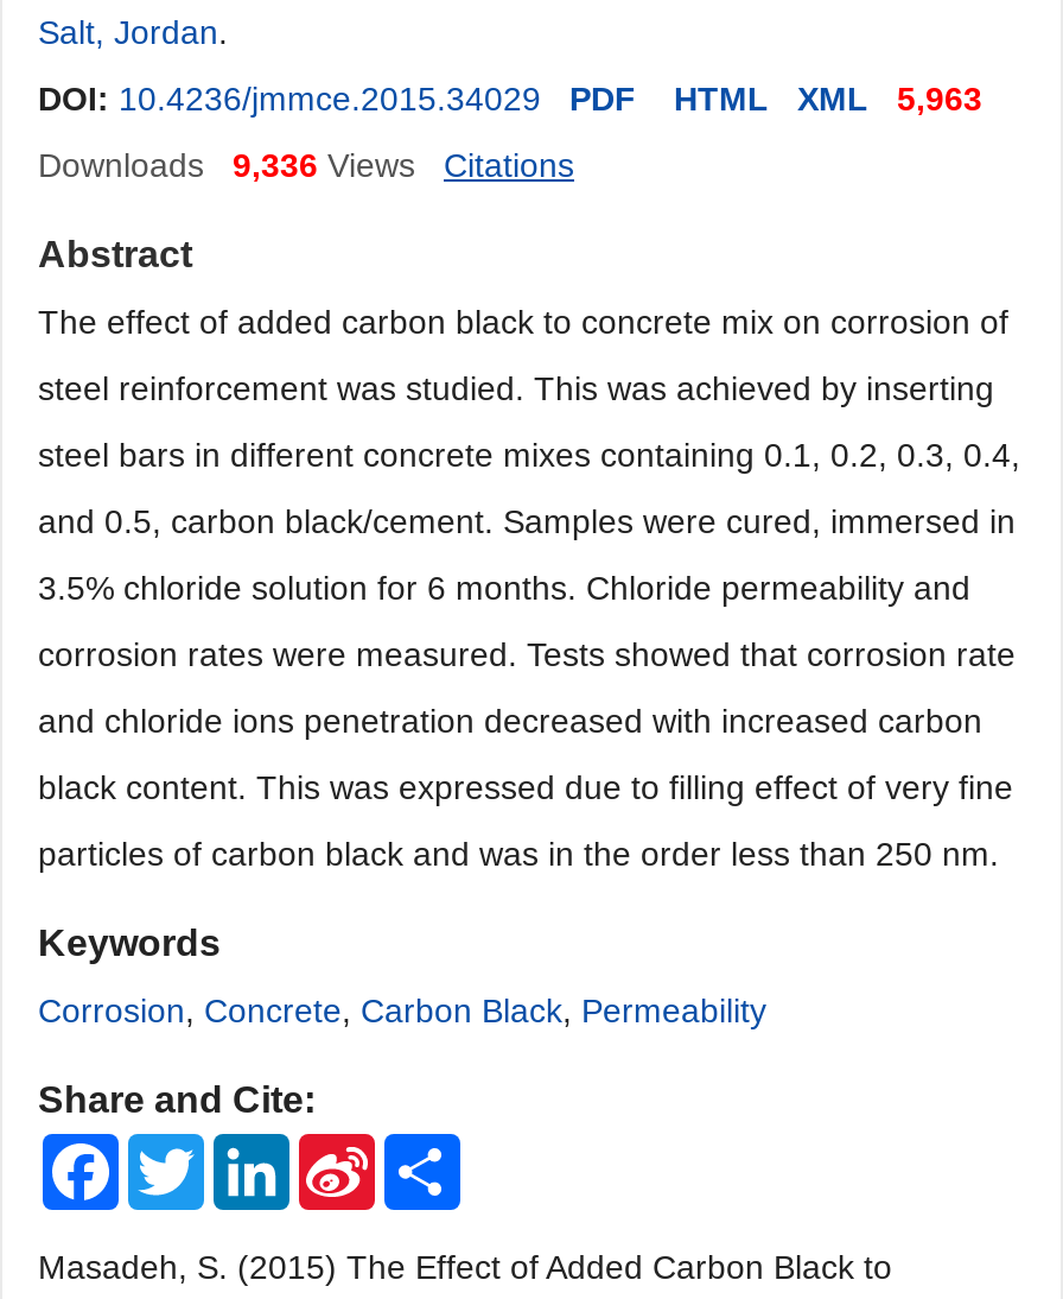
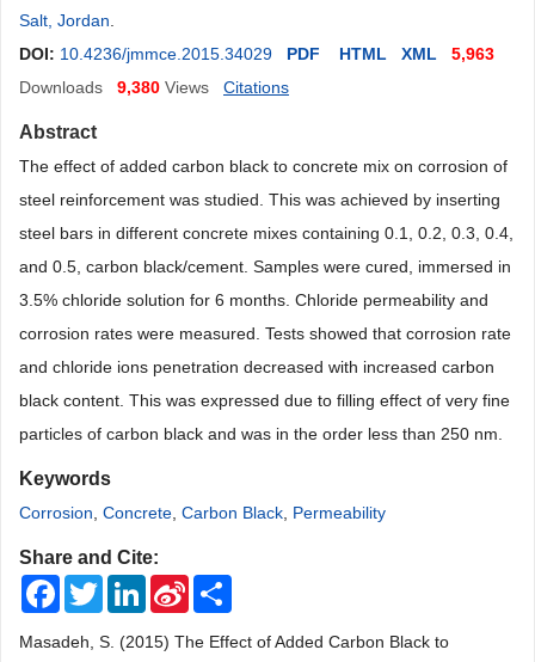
- Downloads 9,336 Views
+ Downloads 9,380 Views
